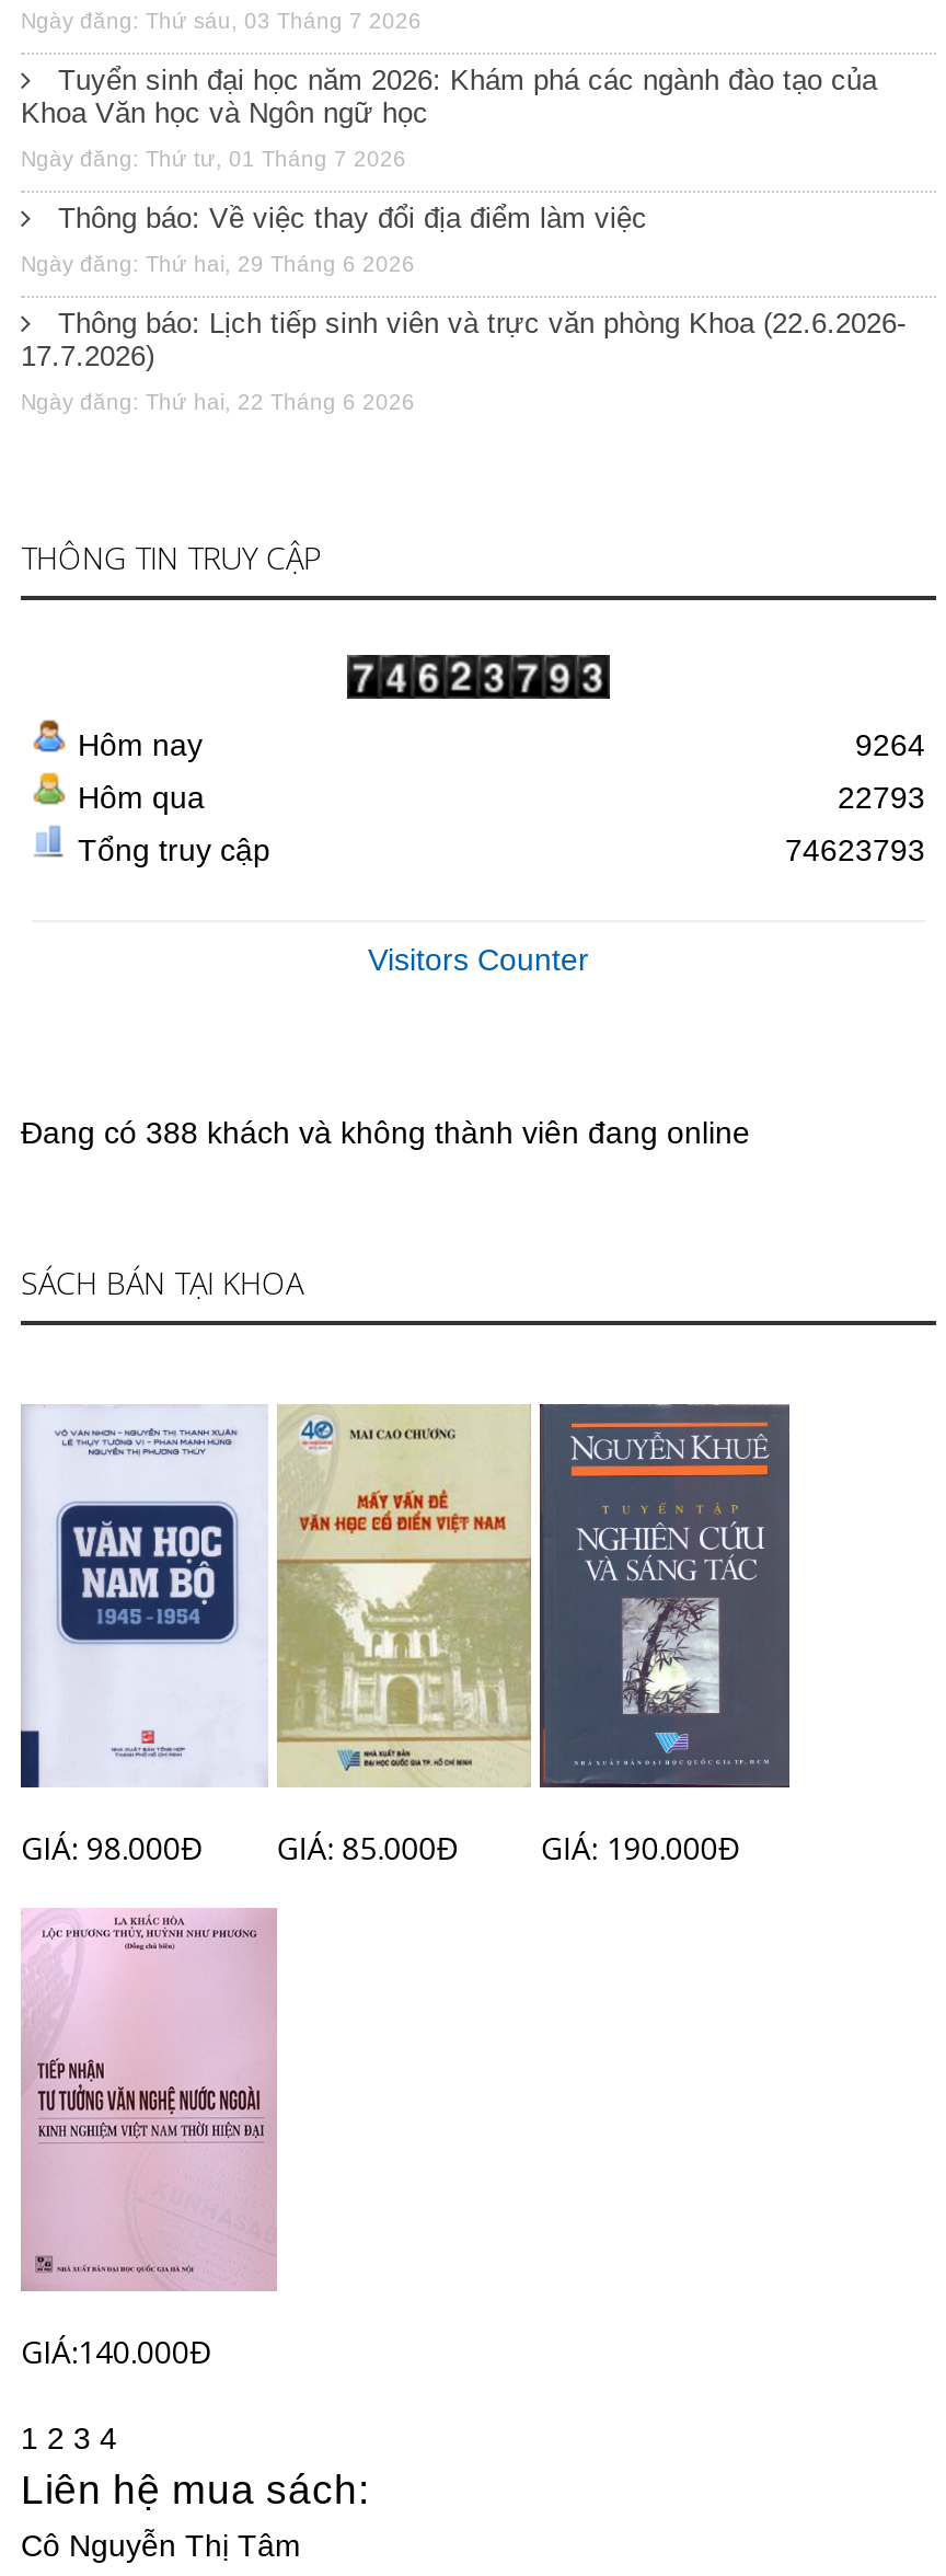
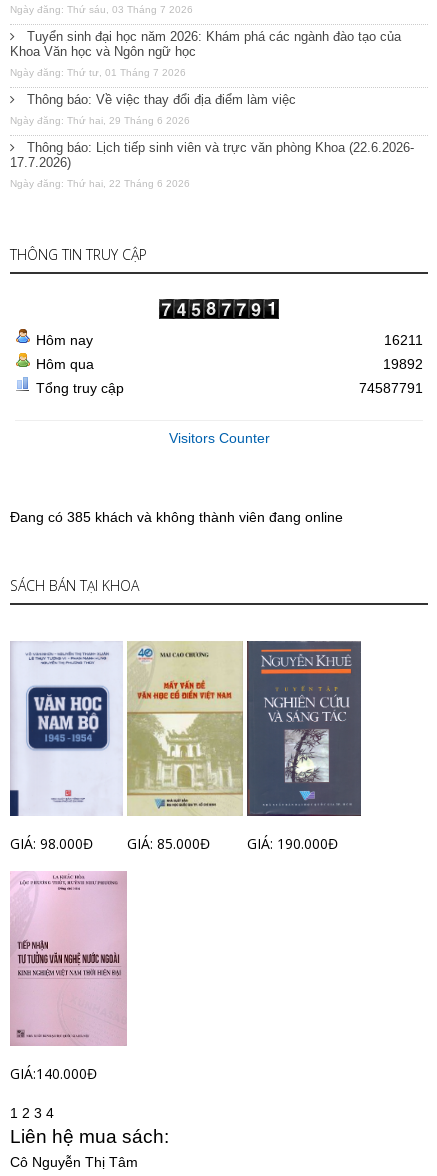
- 9264
+ 16211

- 22793
+ 19892

- 74623793
+ 74587791

- Đang có 388 khách và không thành viên đang online
+ Đang có 385 khách và không thành viên đang online
